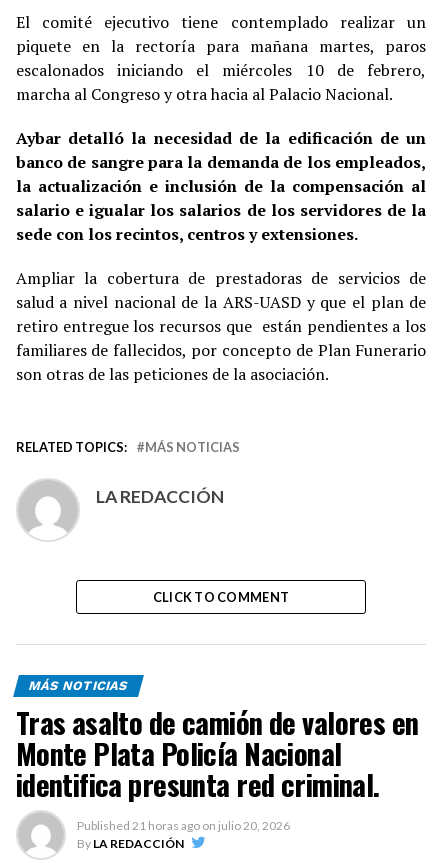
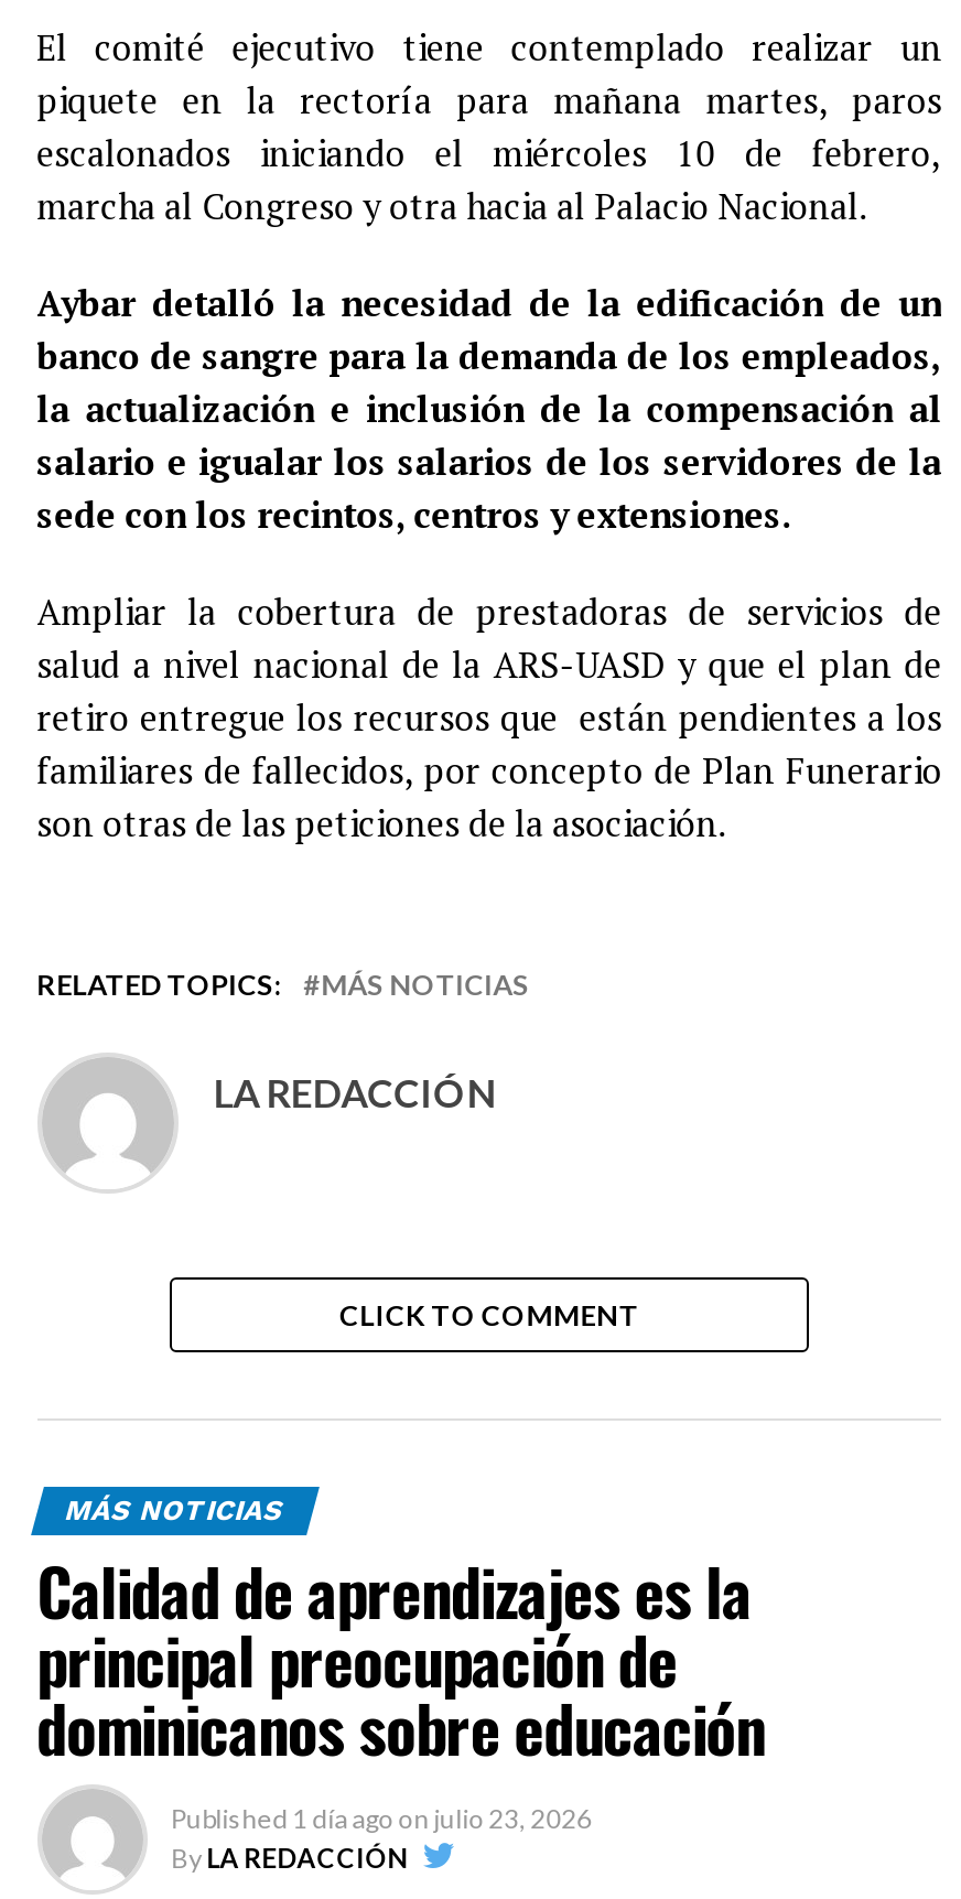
- Tras asalto de camión de valores en
- Monte Plata Policía Nacional
- identifica presunta red criminal.
- Published 21 horas ago on julio 20, 2026
+ Calidad de aprendizajes es la
+ principal preocupación de
+ dominicanos sobre educación
+ Published 1 día ago on julio 23, 2026
